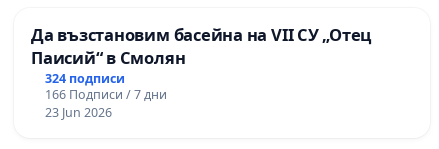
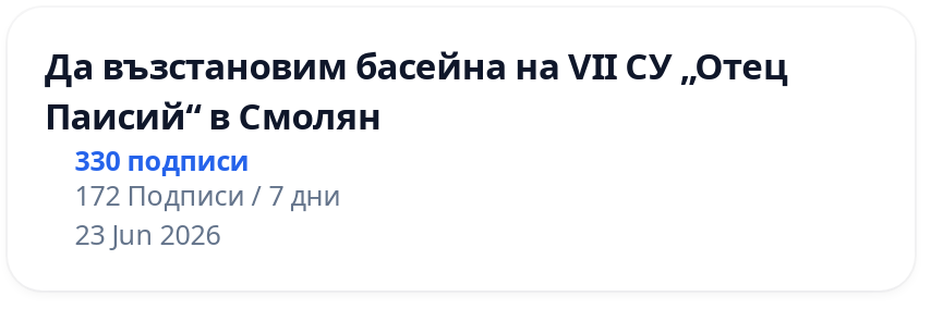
- 324 подписи
+ 330 подписи

- 166 Подписи / 7 дни
+ 172 Подписи / 7 дни
